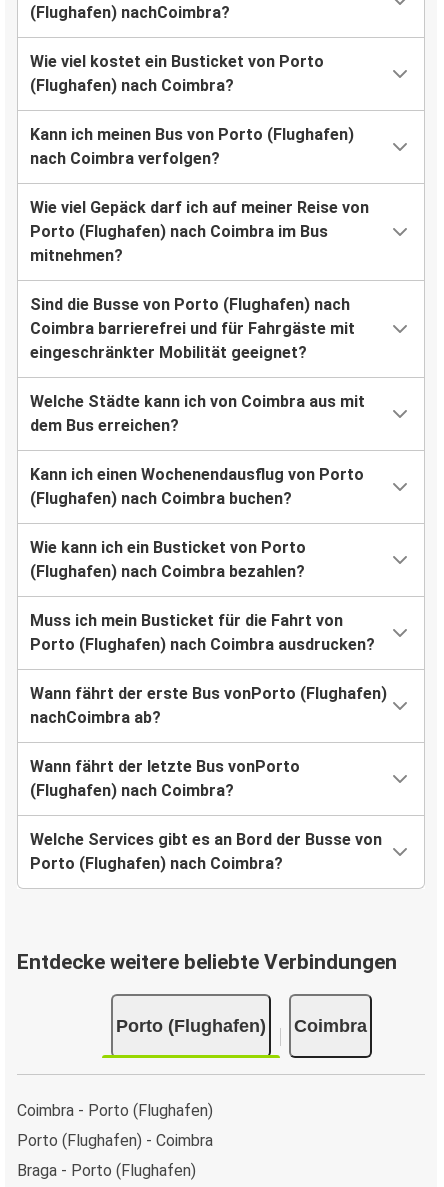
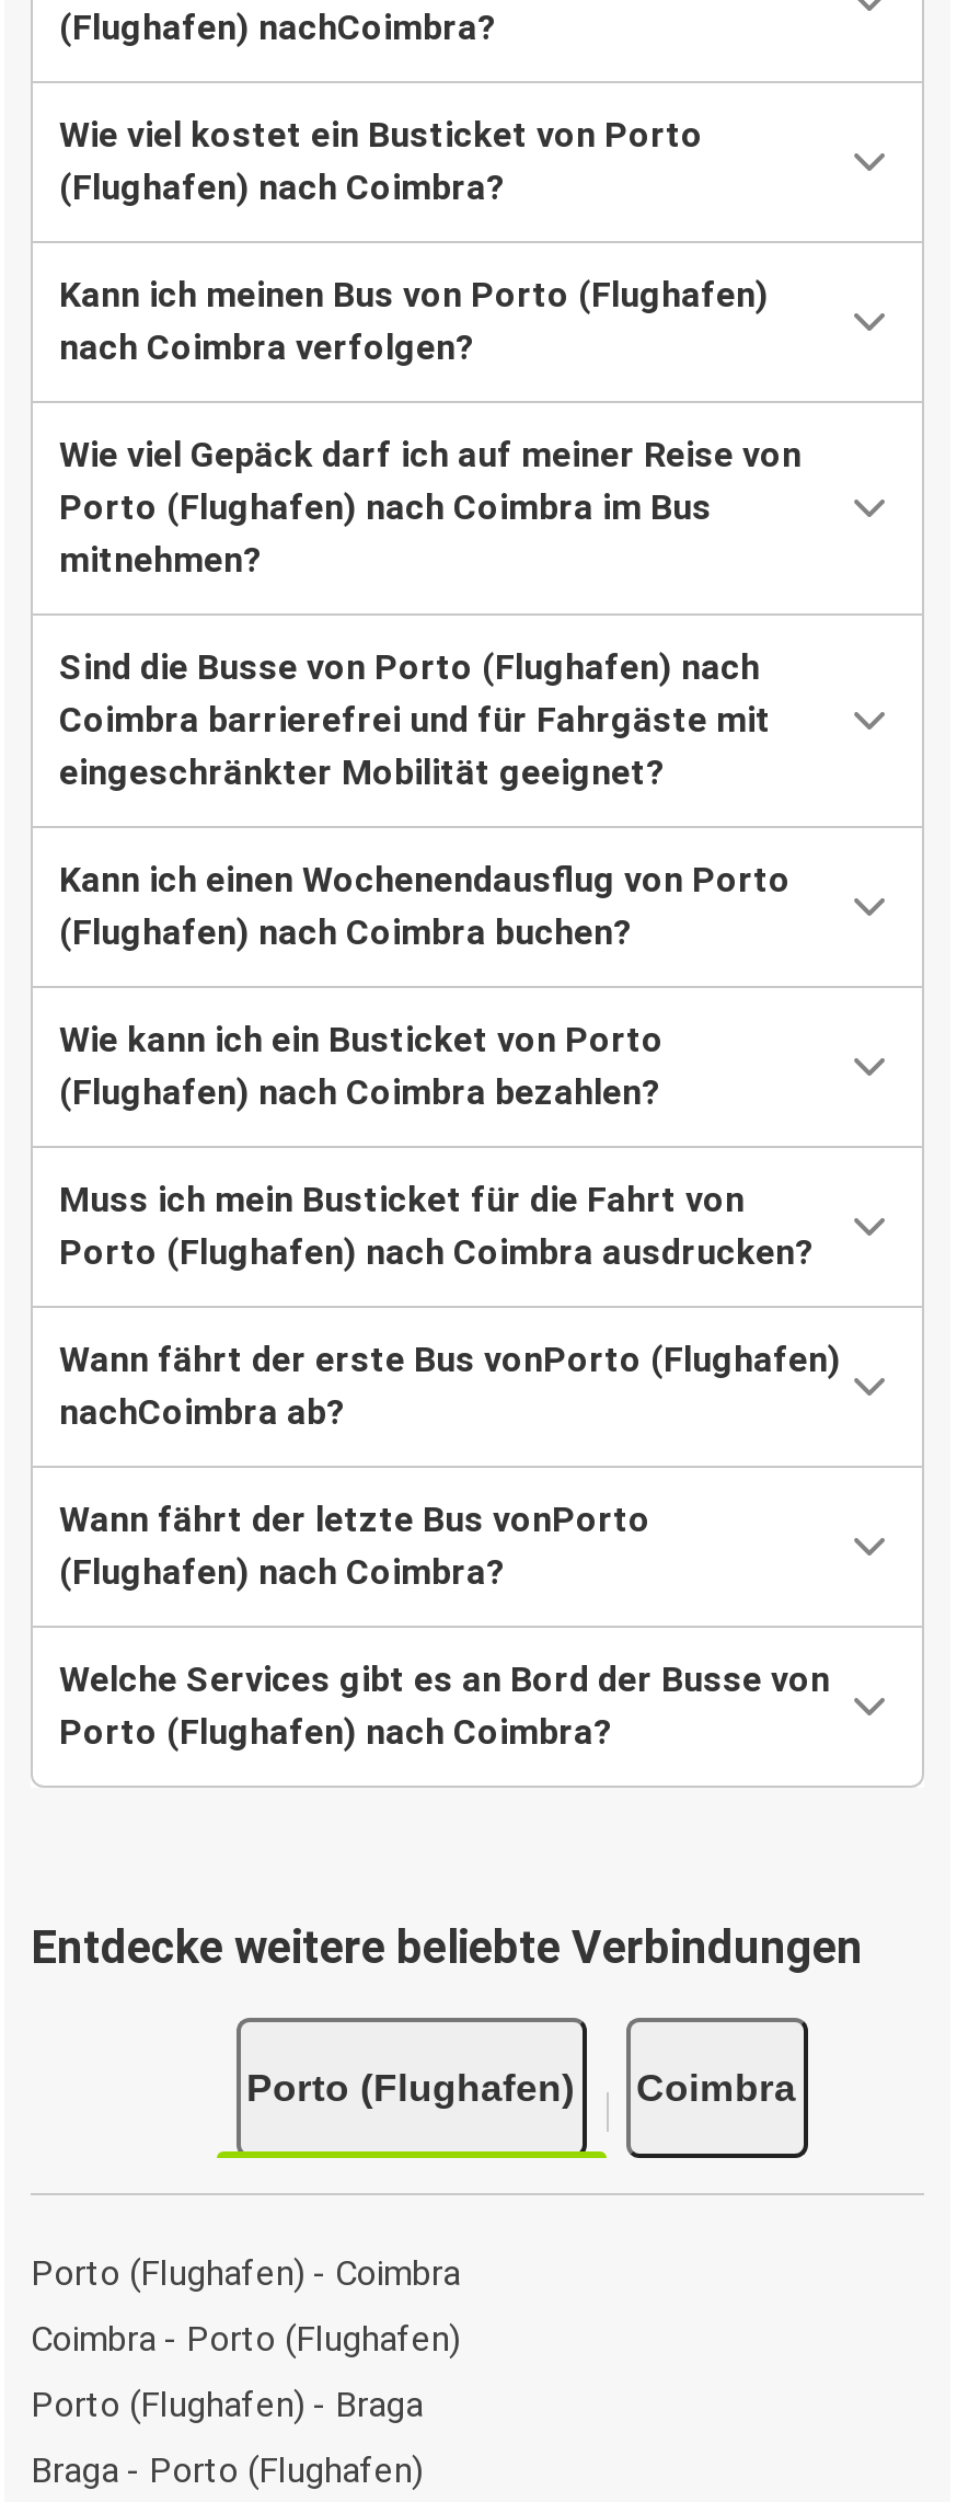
- Welche Städte kann ich von Coimbra aus mit
- dem Bus erreichen?

moved up: Kann ich einen Wochenendausflug von Porto | (Flughafen) nach Coimbra buchen? | Wie kann ich ein Busticket von Porto | ... | Porto (Flughafen) | Coimbra

+ Porto (Flughafen) - Braga

moved up: Porto (Flughafen) - Coimbra
